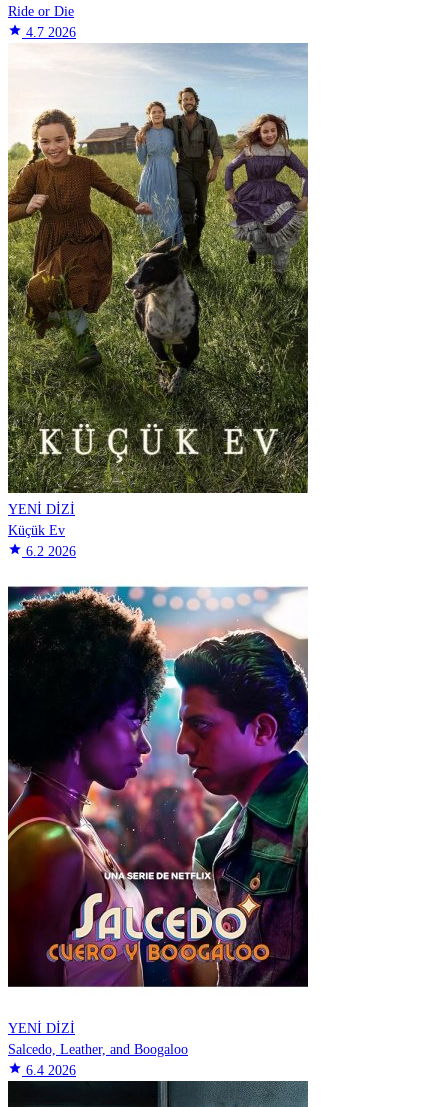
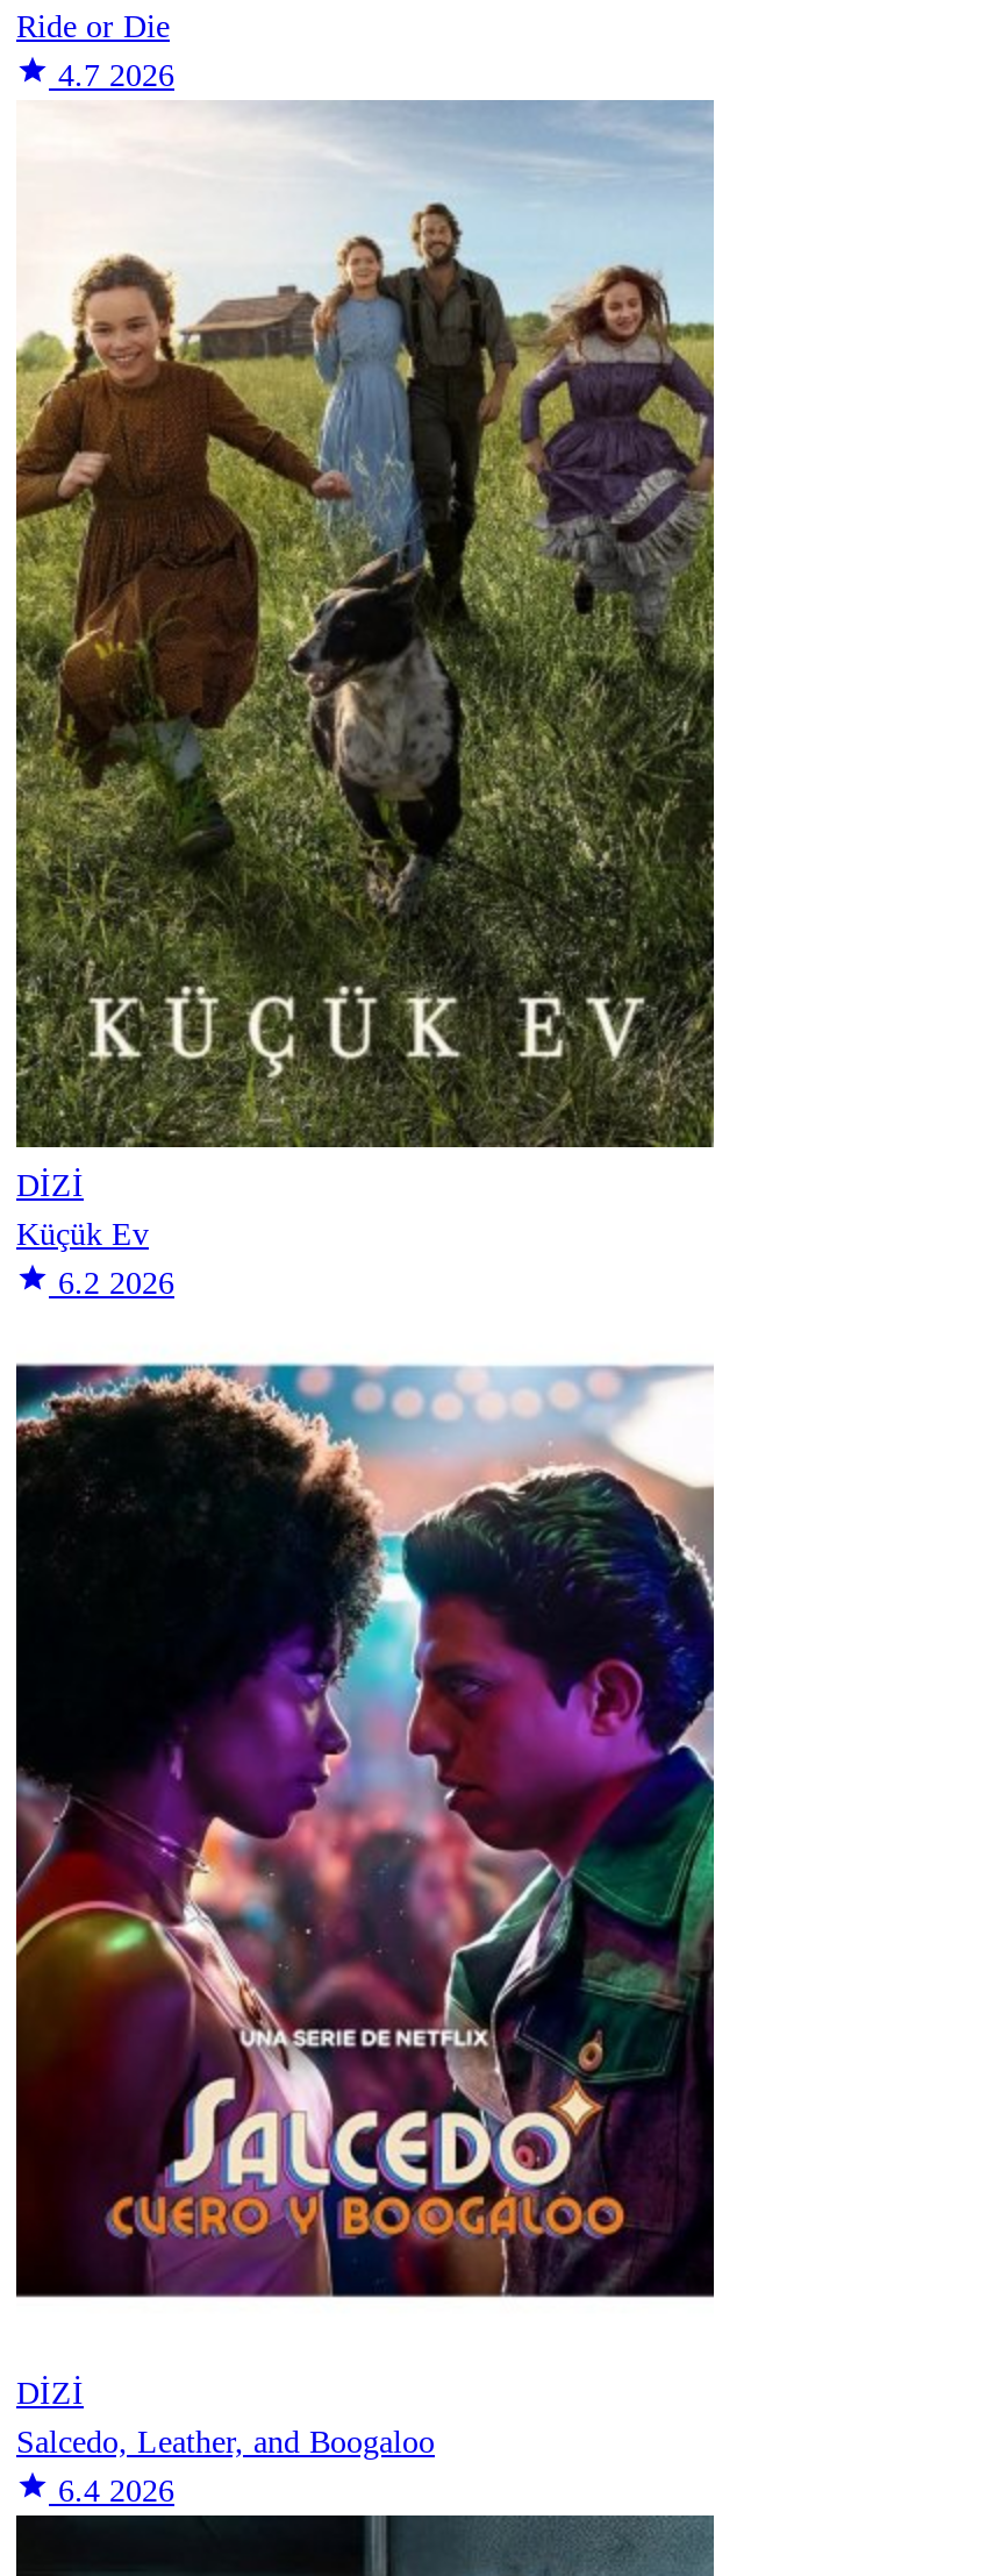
- YENİ DİZİ
+ DİZİ

- YENİ DİZİ
+ DİZİ
